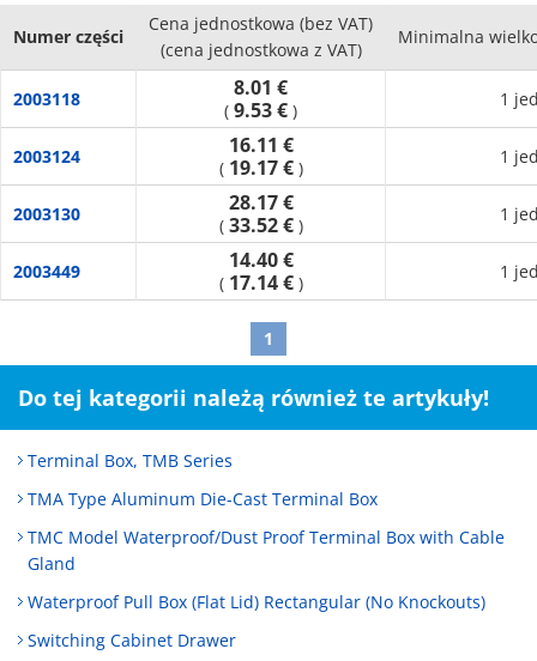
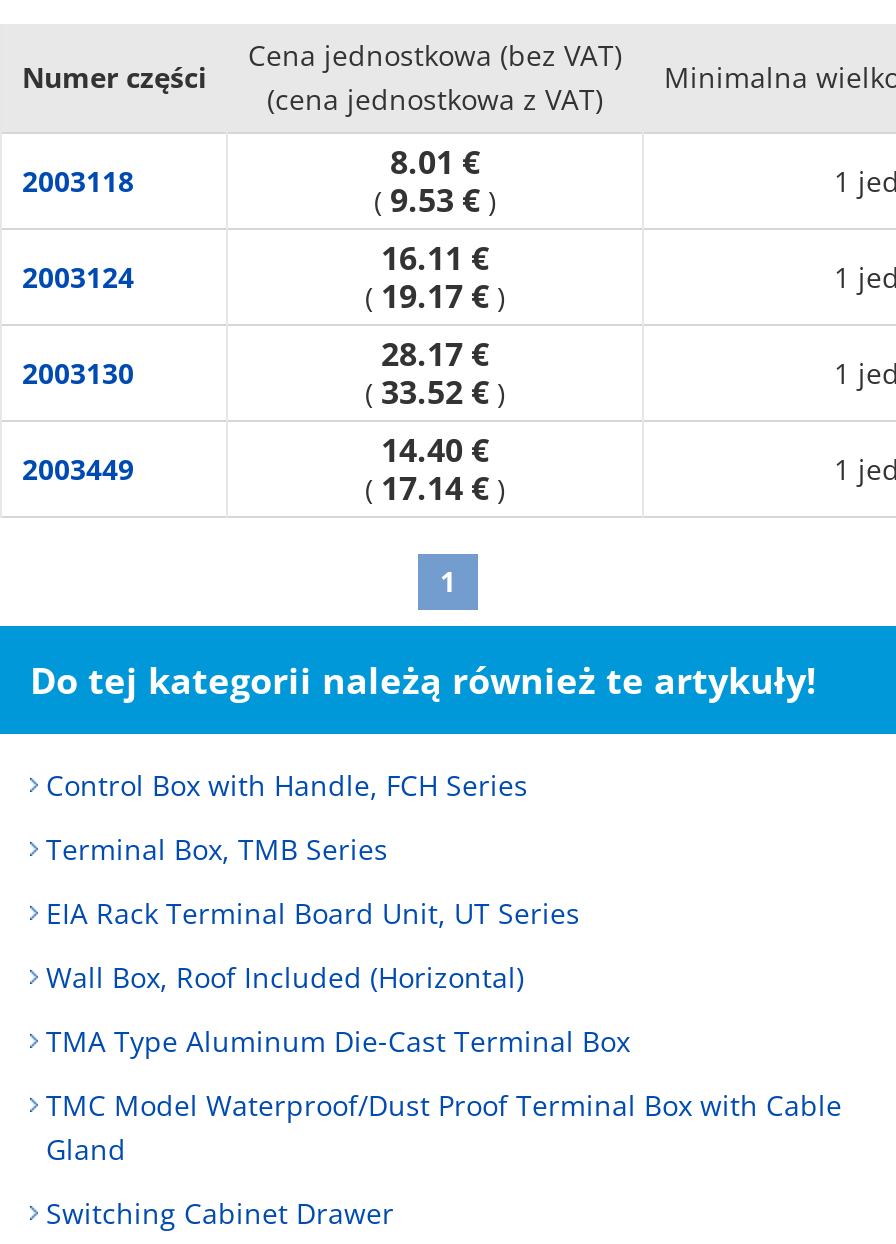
+ Control Box with Handle, FCH Series

+ EIA Rack Terminal Board Unit, UT Series
+ Wall Box, Roof Included (Horizontal)

moved down: TMA Type Aluminum Die-Cast Terminal Box | TMC Model Waterproof/Dust Proof Terminal Box with Cable | Gland

- Waterproof Pull Box (Flat Lid) Rectangular (No Knockouts)
